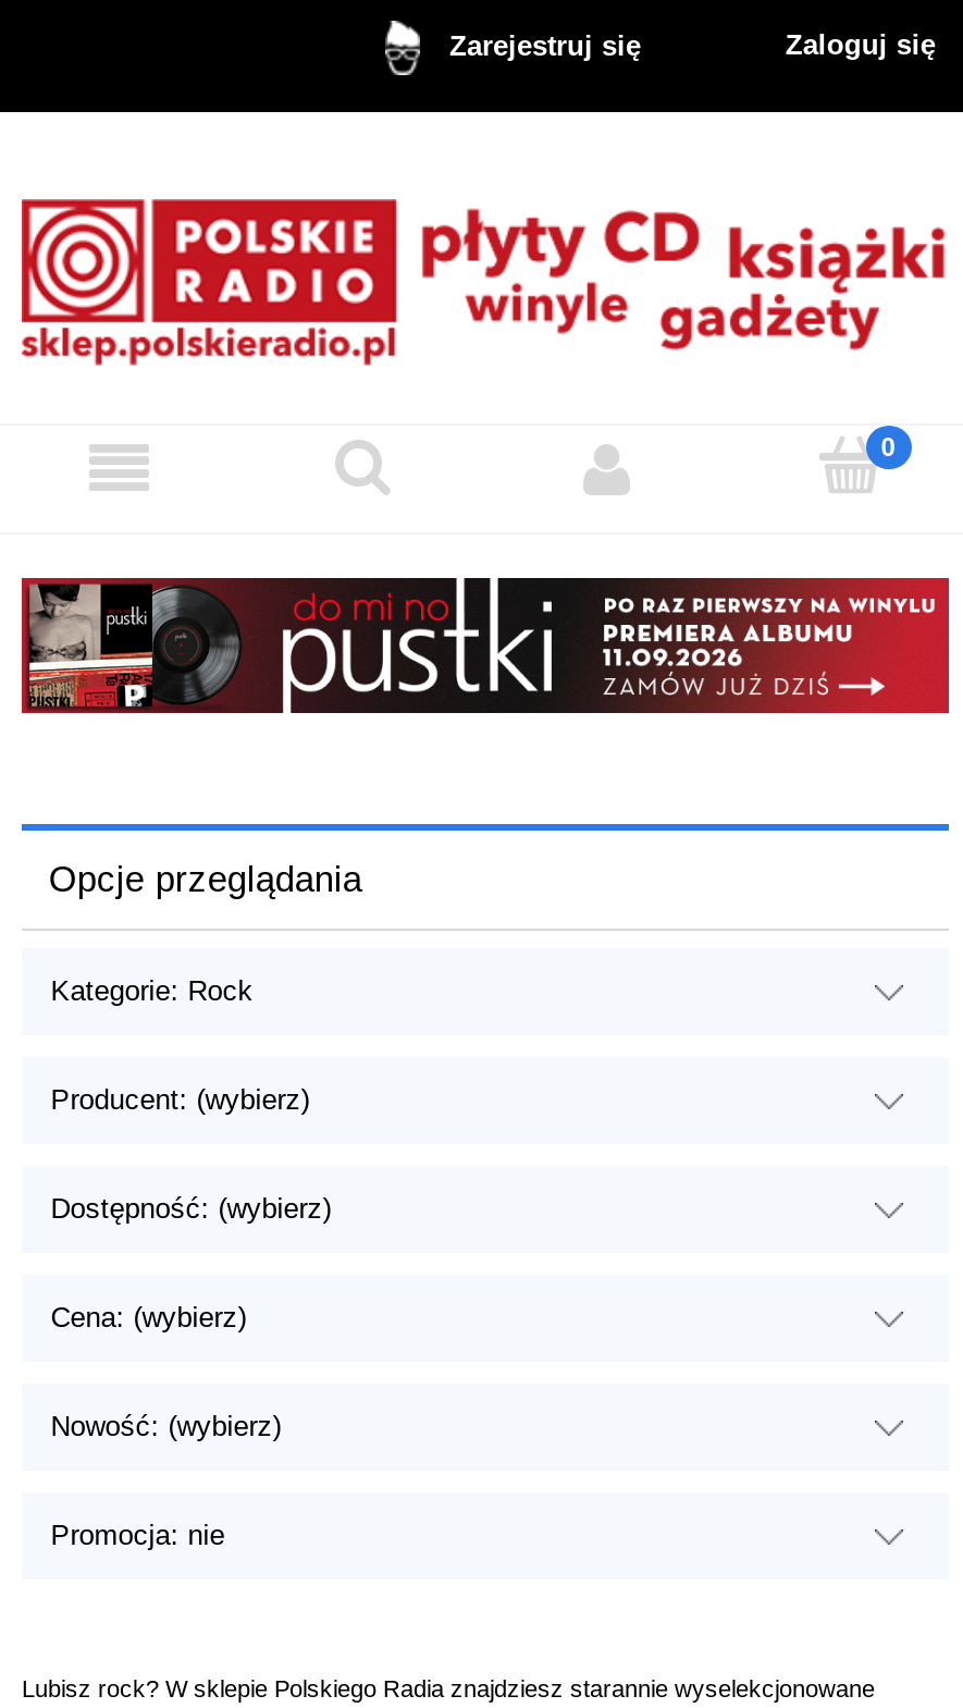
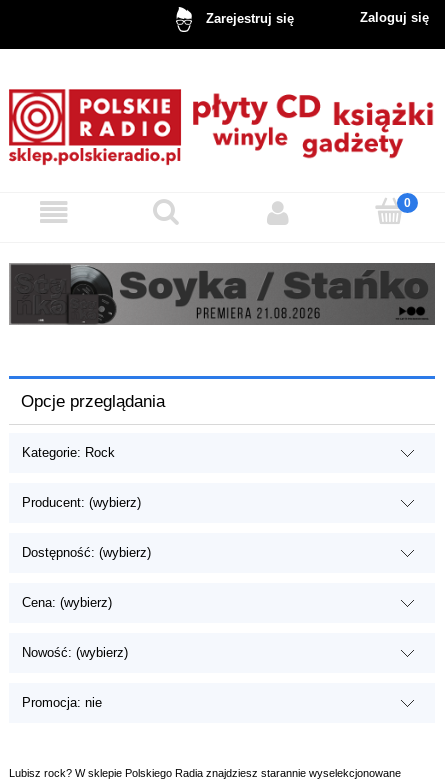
- [image]
+ [image]
